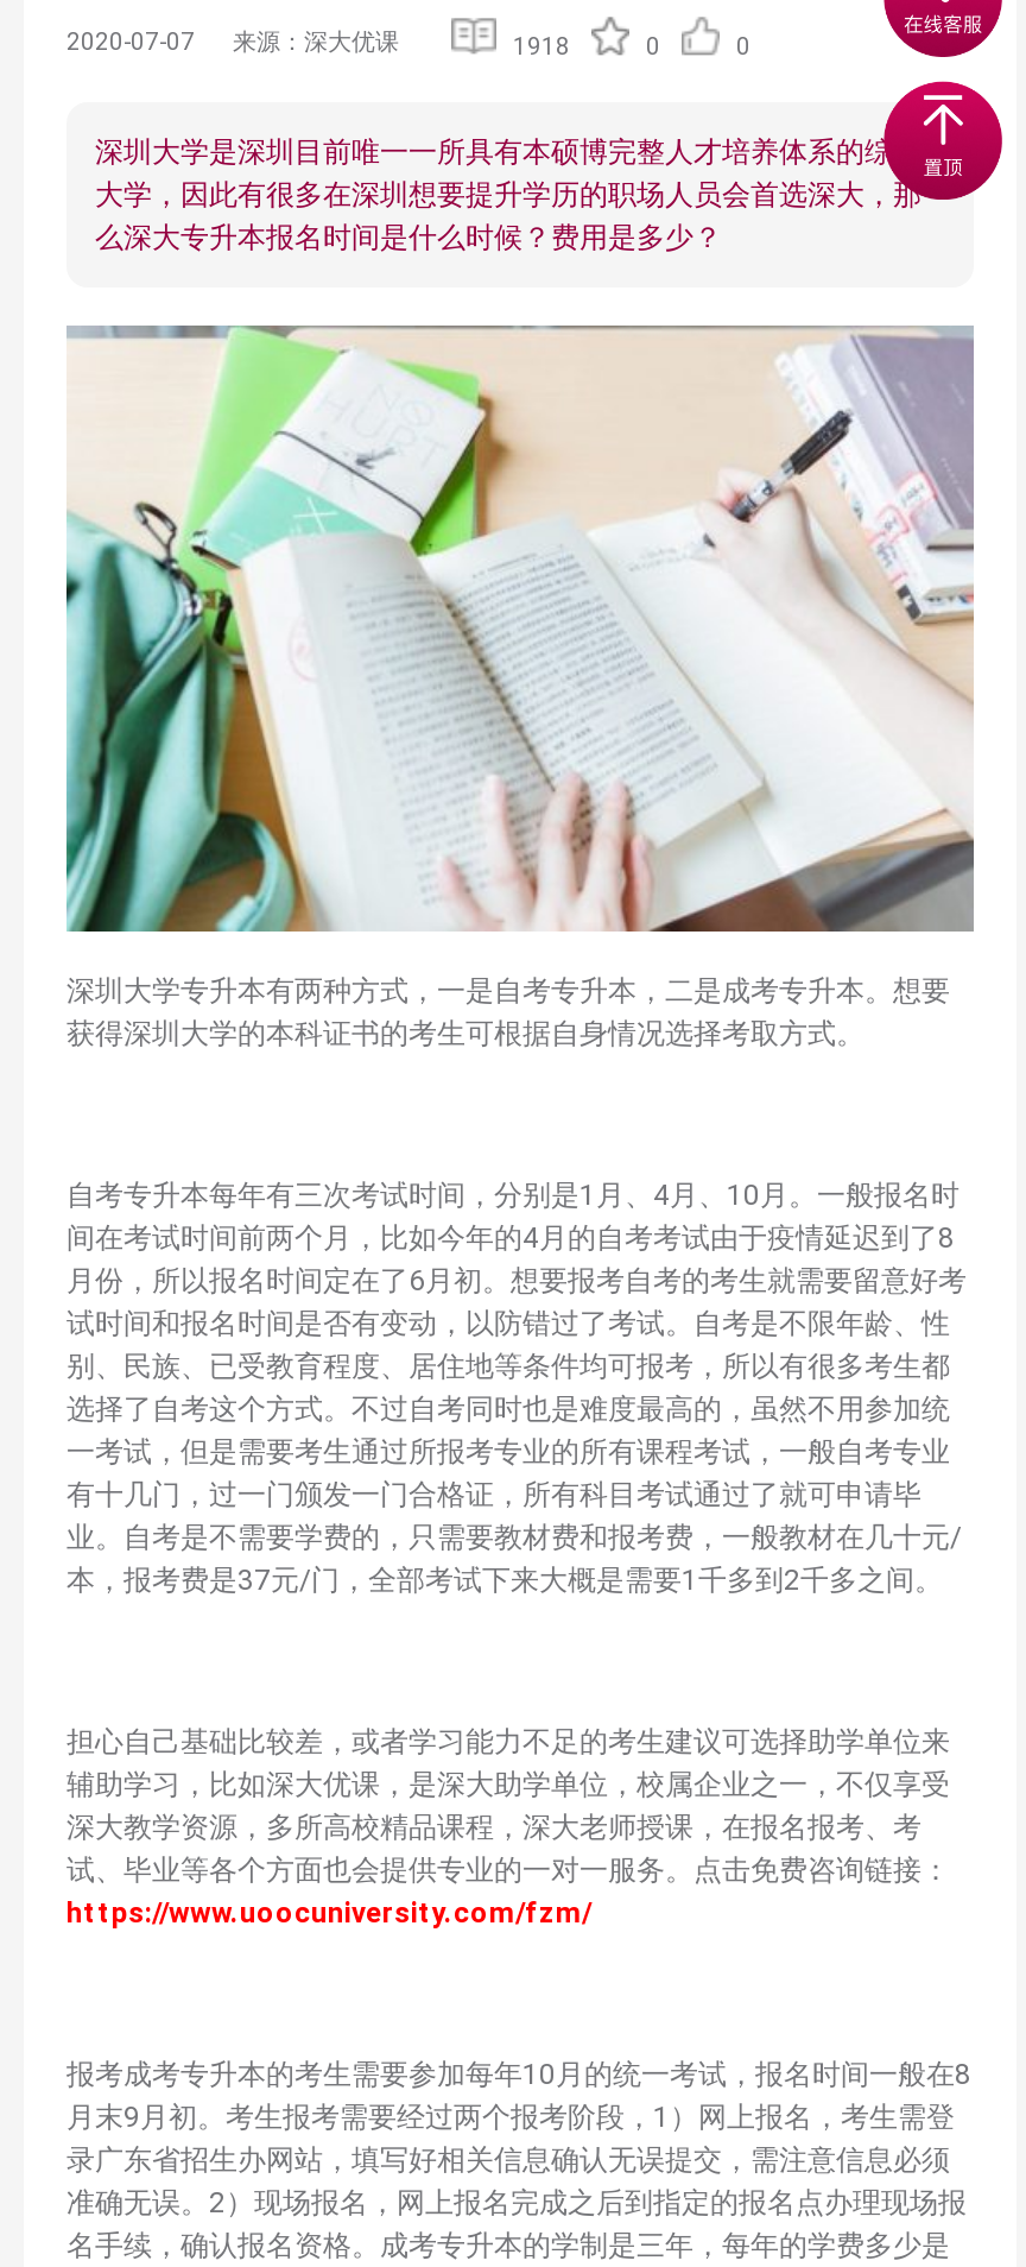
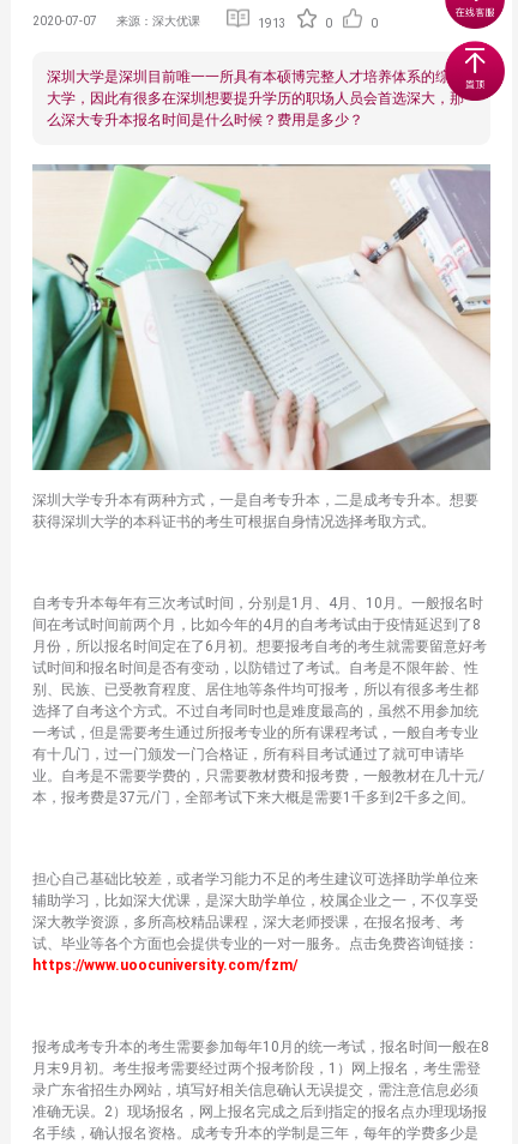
- 1918
+ 1913
